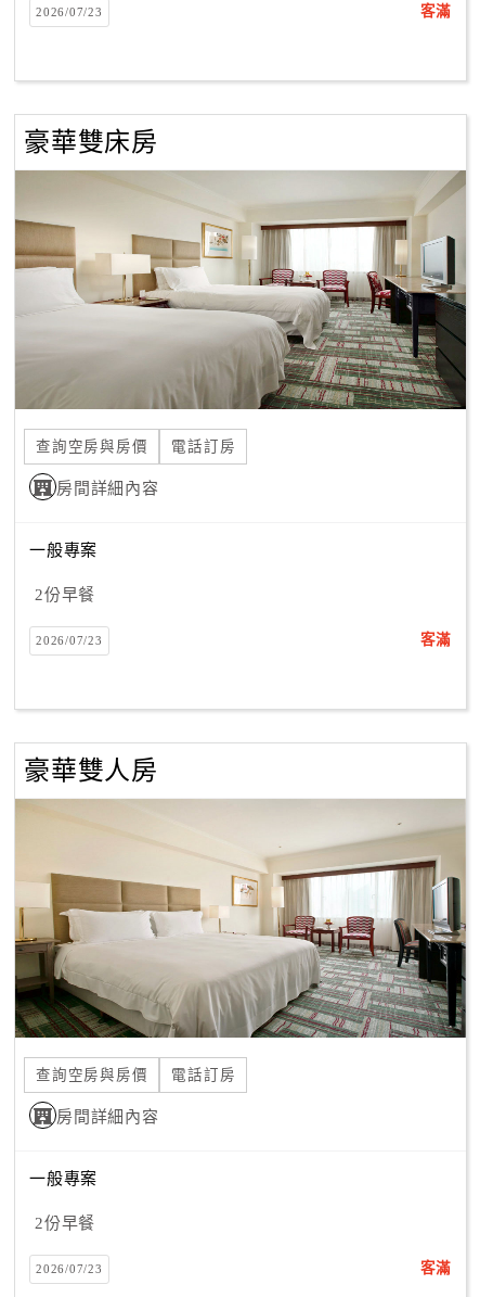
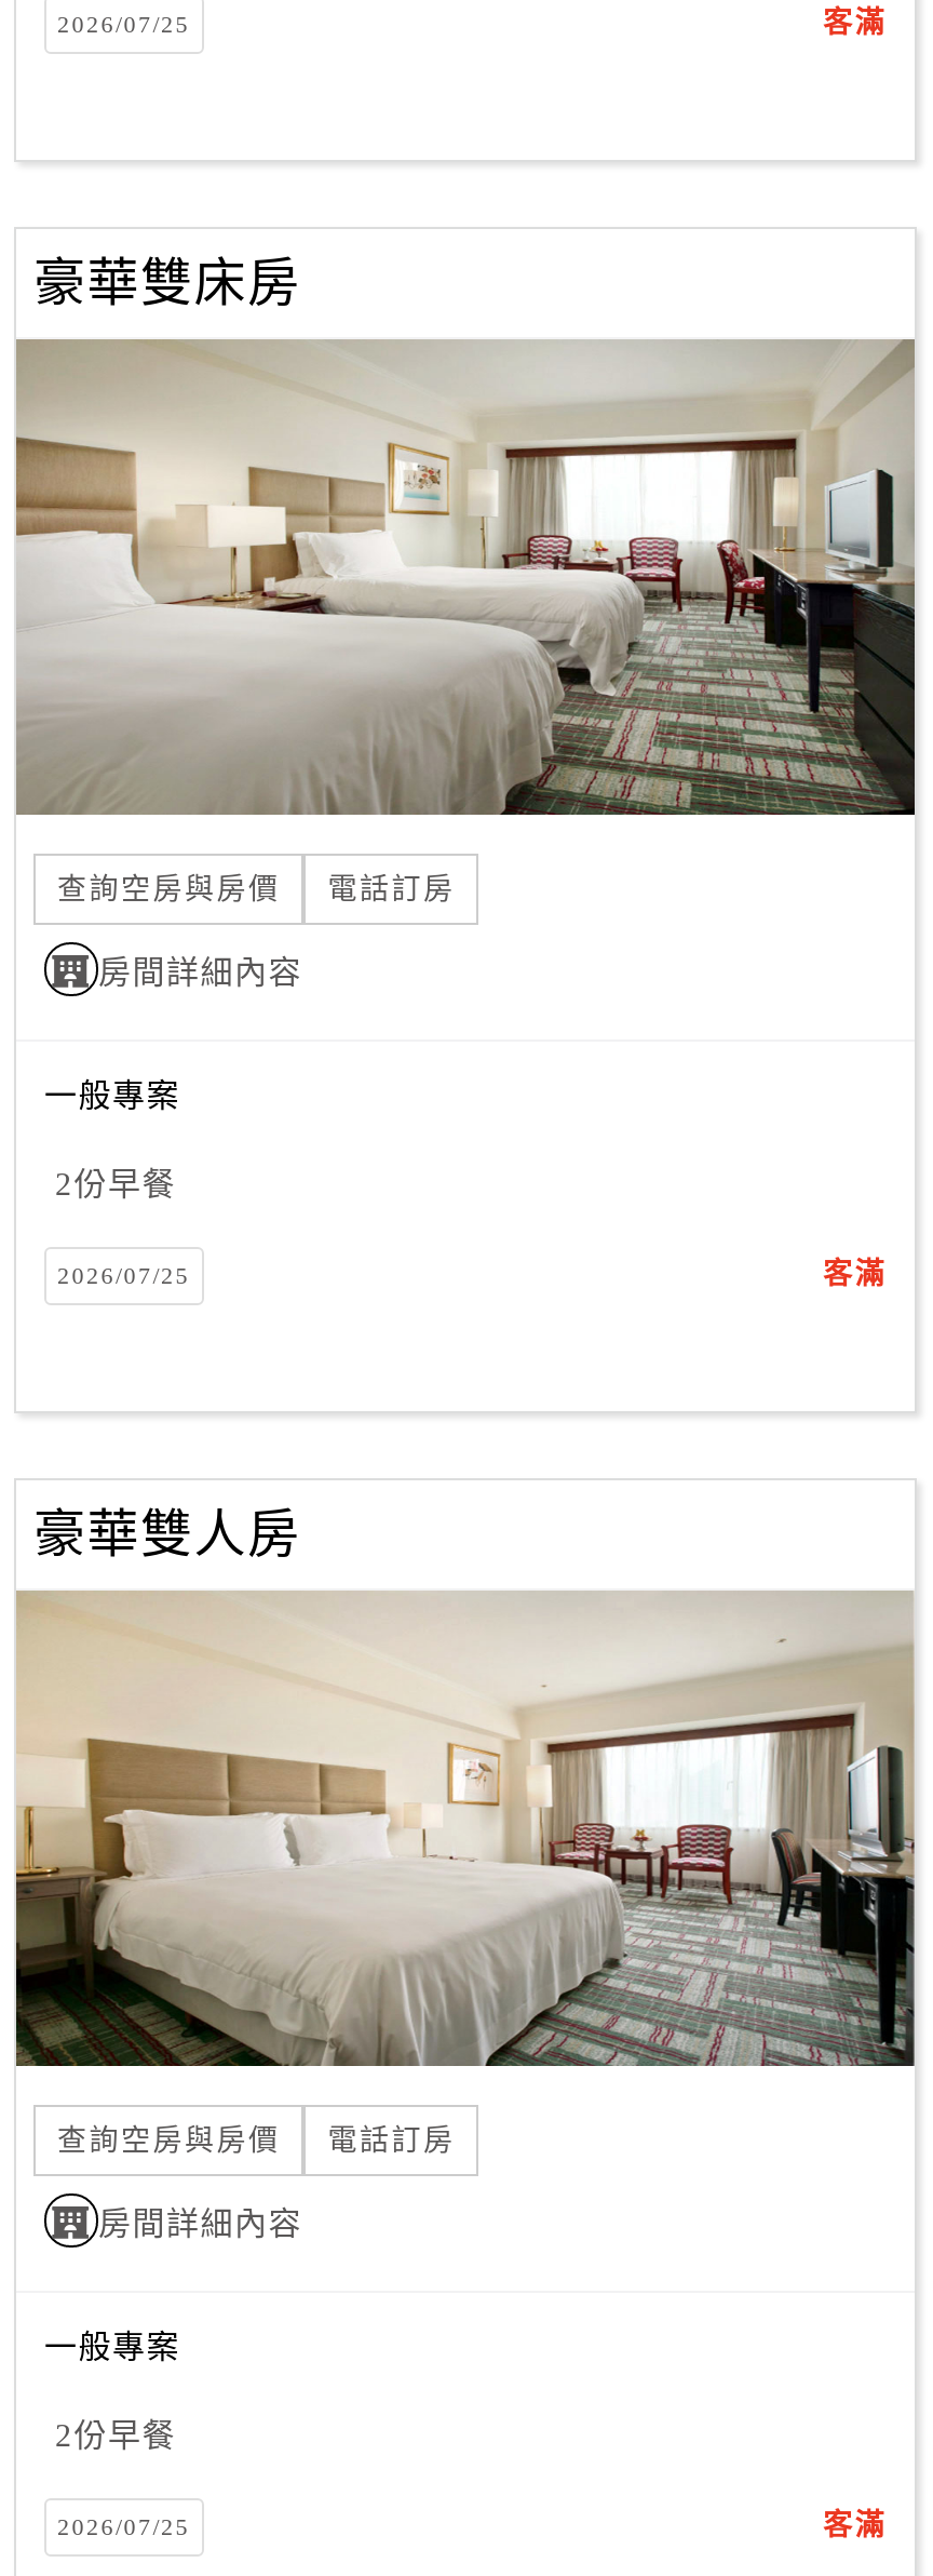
- 2026/07/23
+ 2026/07/25

- 2026/07/23
+ 2026/07/25

- 2026/07/23
+ 2026/07/25
